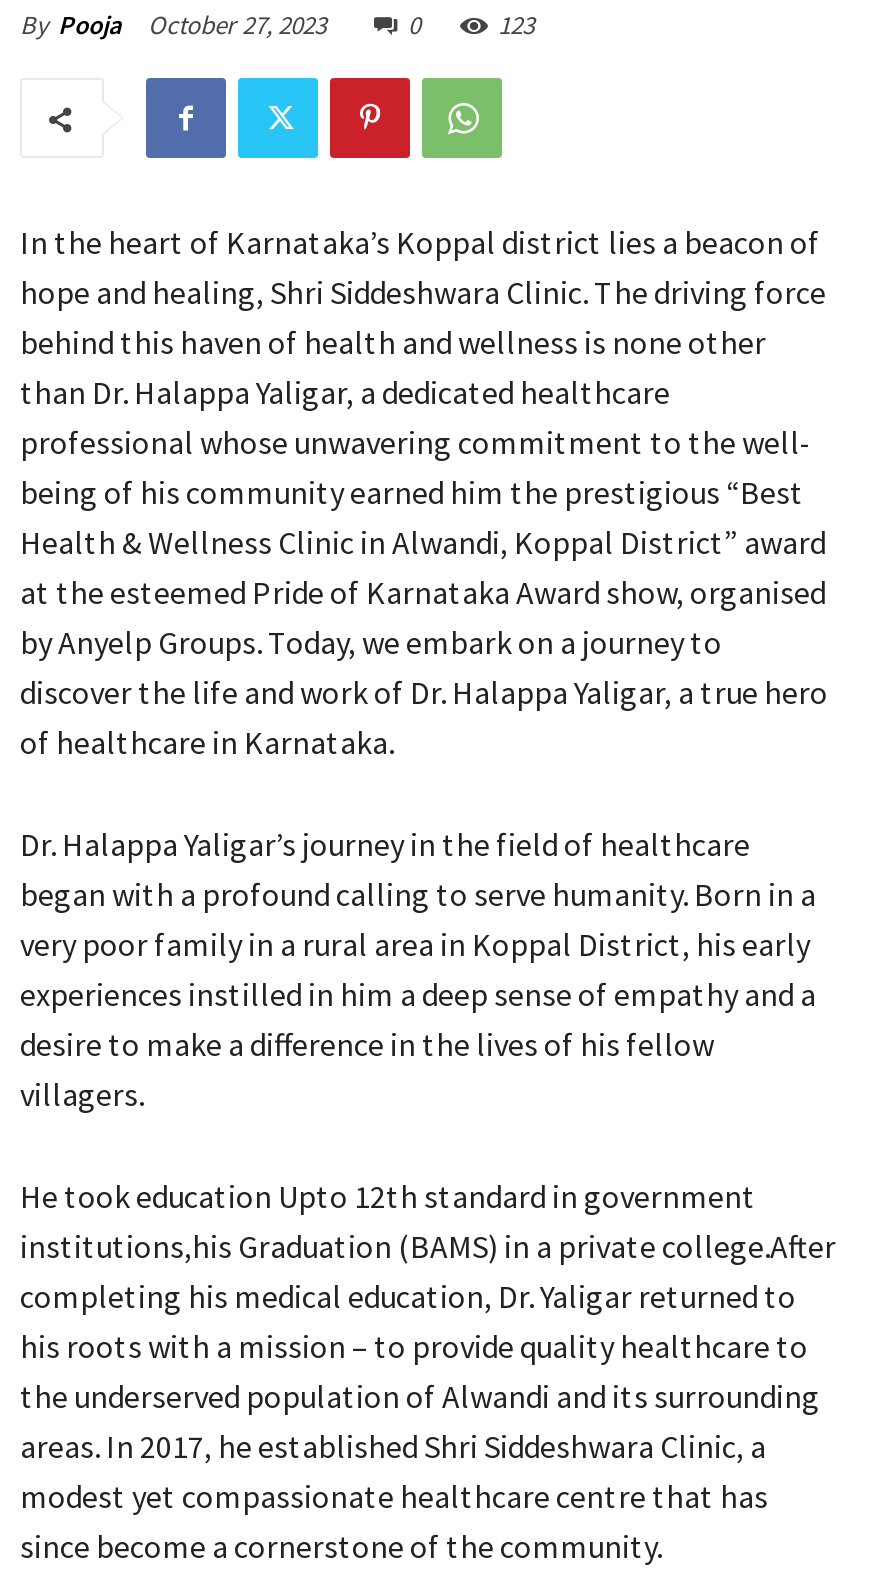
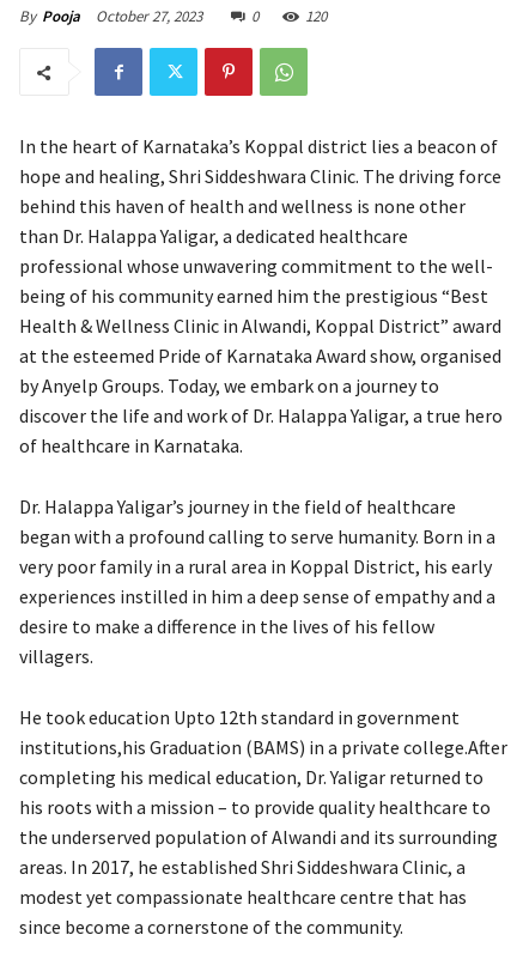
- 123
+ 120
